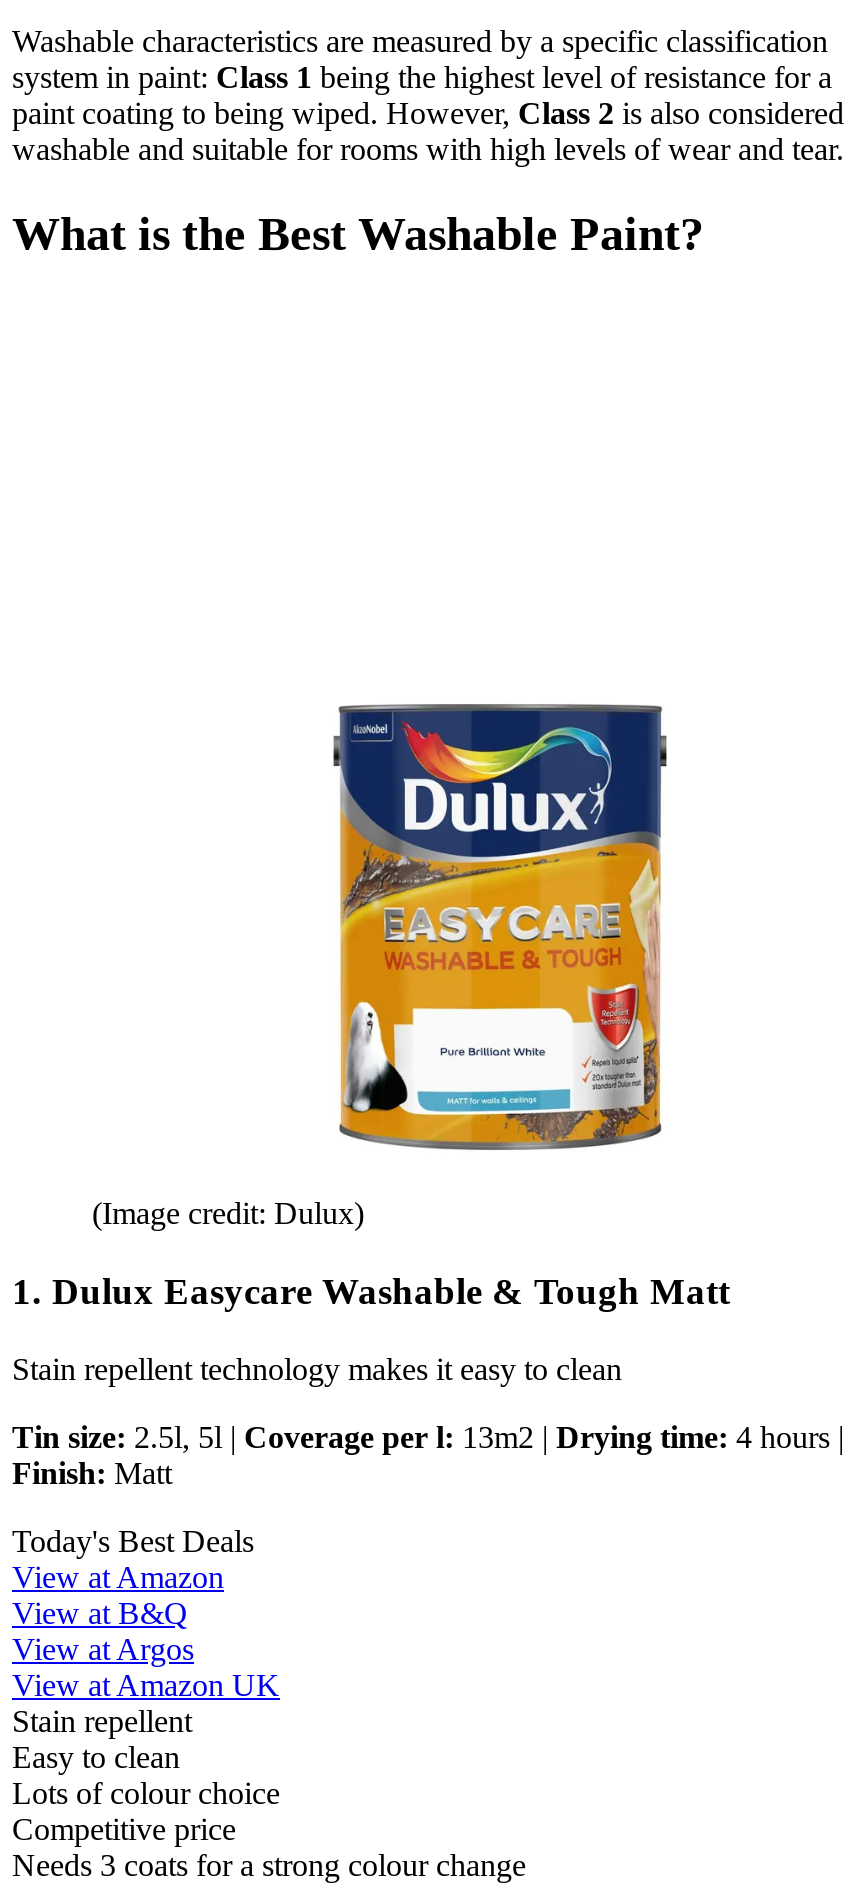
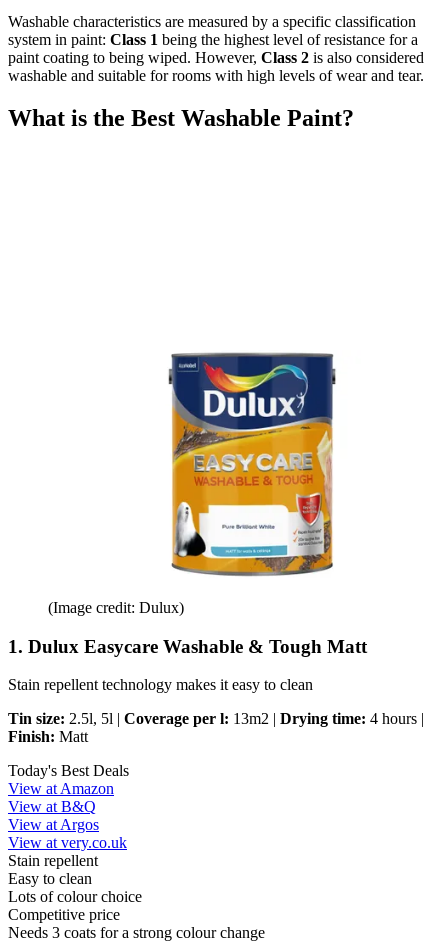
- View at Amazon UK
+ View at very.co.uk
